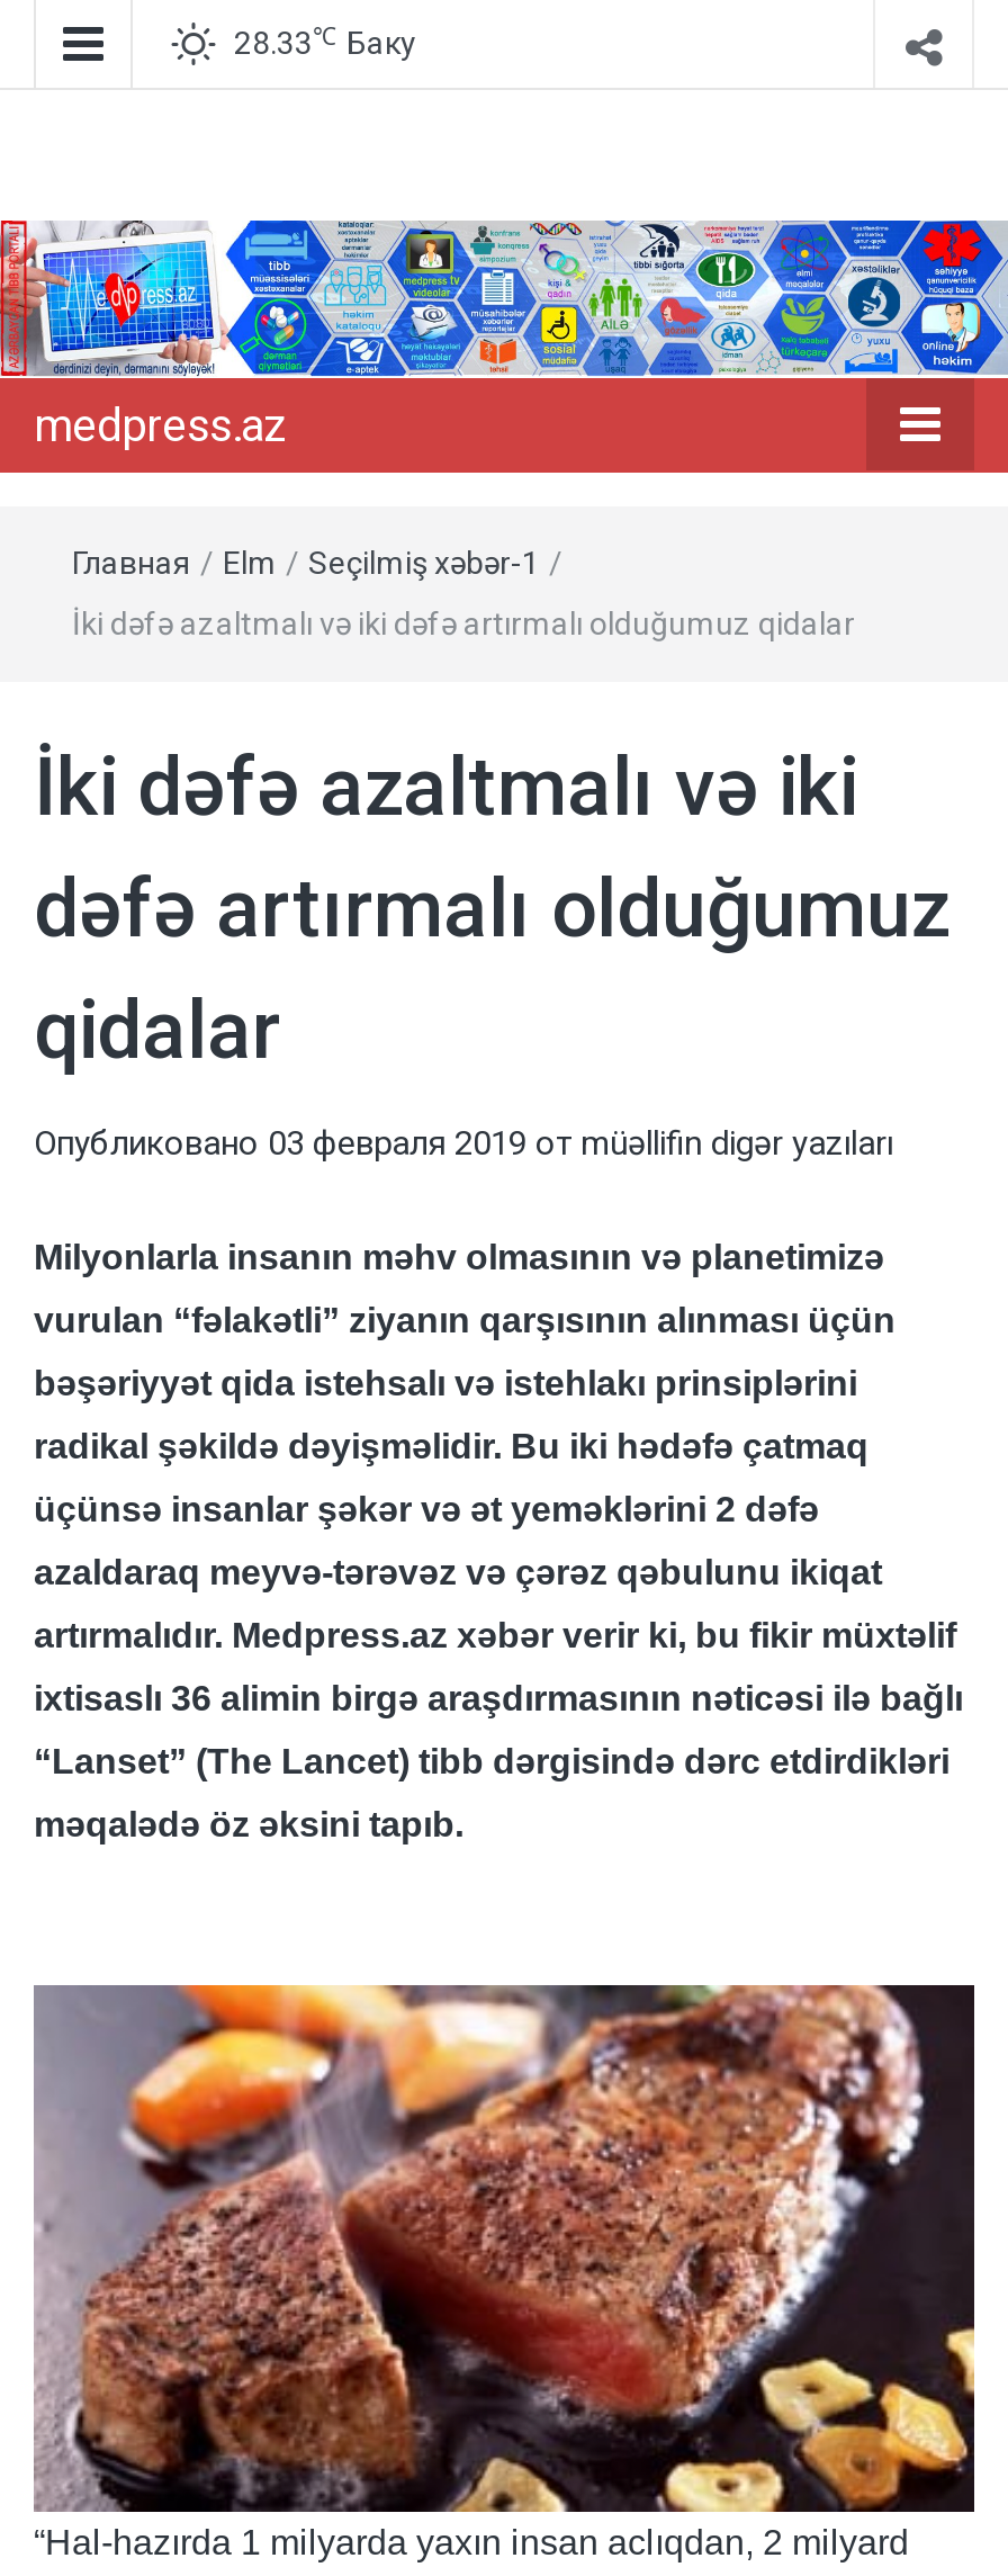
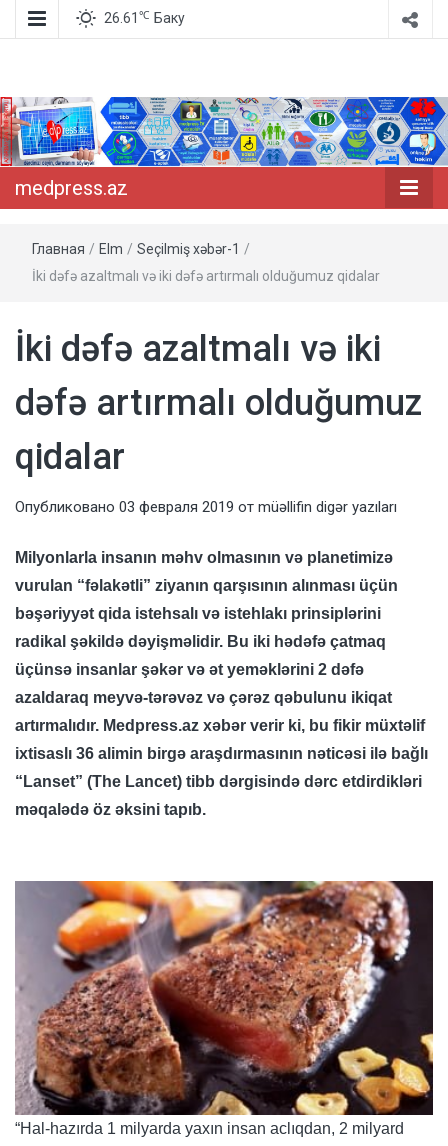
- 28.33℃ Баку
+ 26.61℃ Баку
